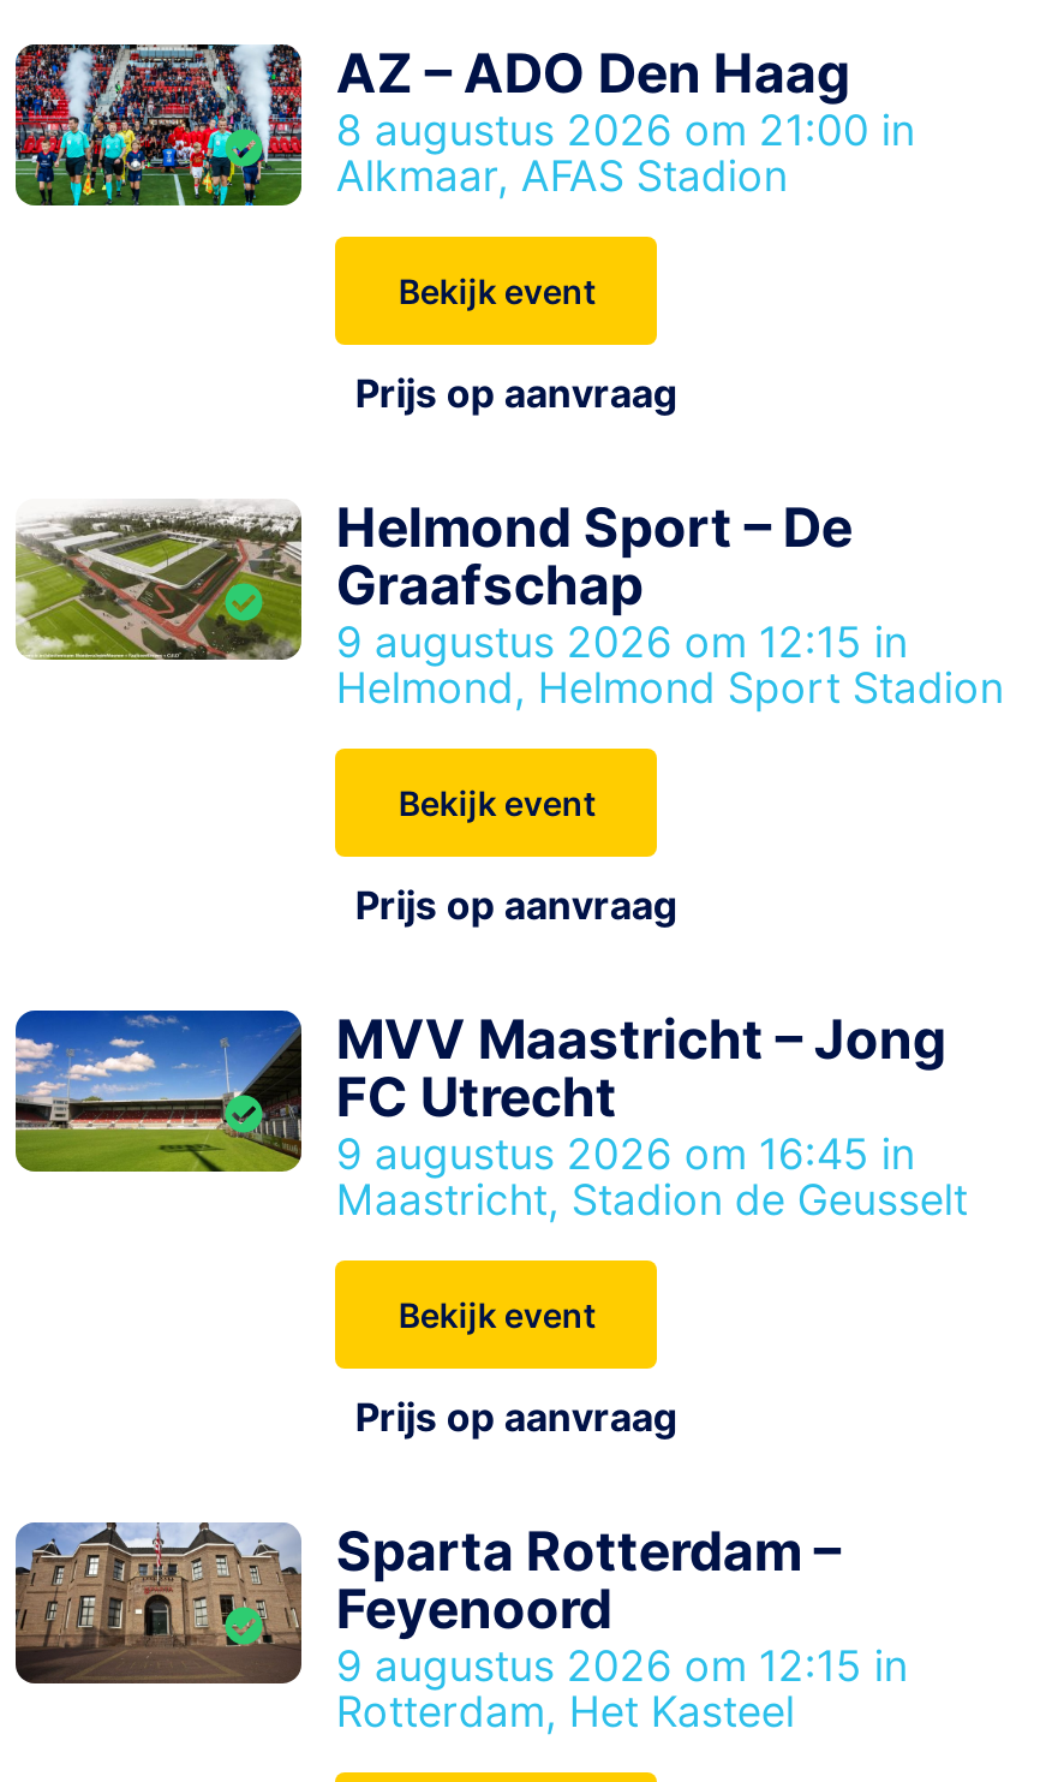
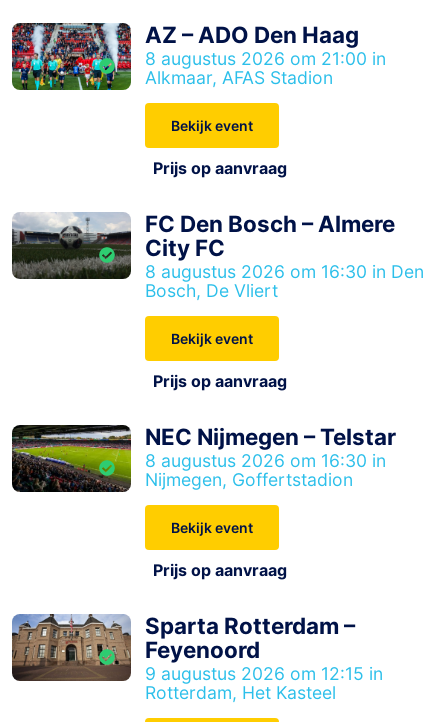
- [image]
- Helmond Sport – De
- Graafschap
- 9 augustus 2026 om 12:15 in
- Helmond, Helmond Sport Stadion
+ [image]
+ FC Den Bosch – Almere
+ City FC
+ 8 augustus 2026 om 16:30 in Den
+ Bosch, De Vliert

- [image]
- MVV Maastricht – Jong
- FC Utrecht
- 9 augustus 2026 om 16:45 in
- Maastricht, Stadion de Geusselt
+ [image]
+ NEC Nijmegen – Telstar
+ 8 augustus 2026 om 16:30 in
+ Nijmegen, Goffertstadion
